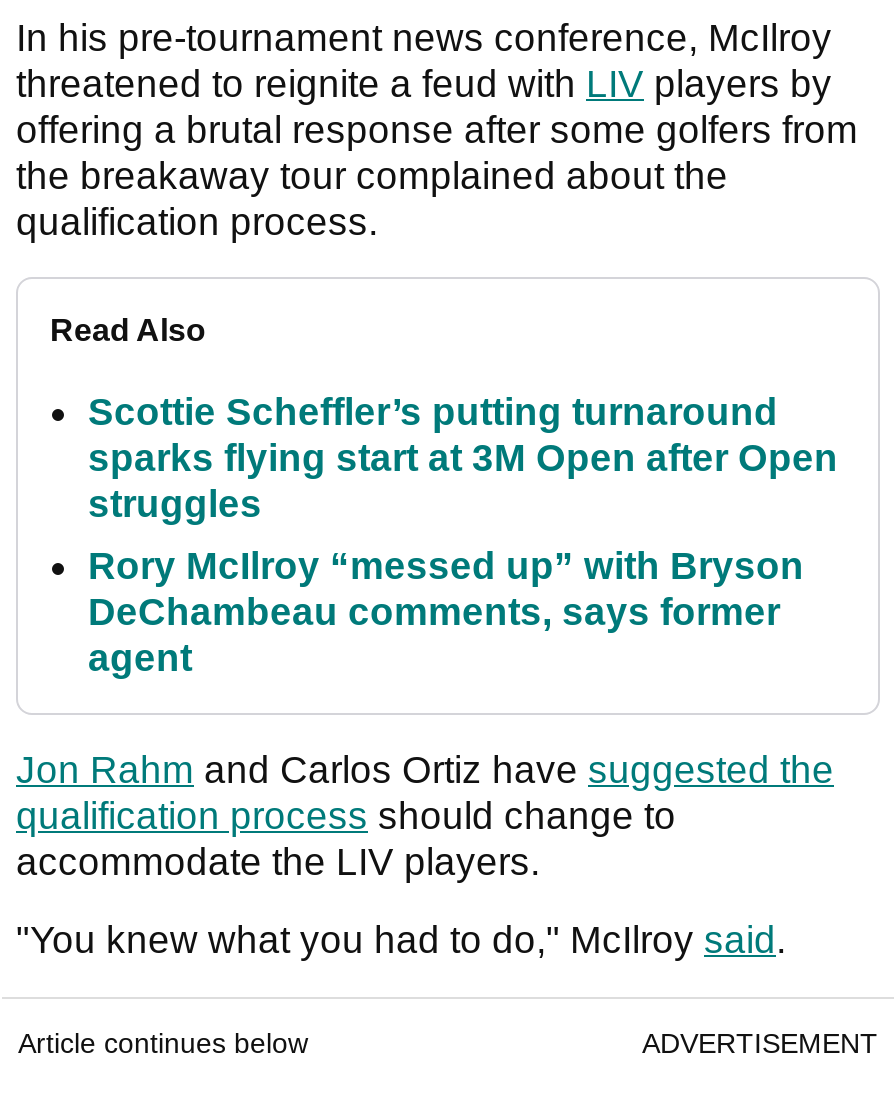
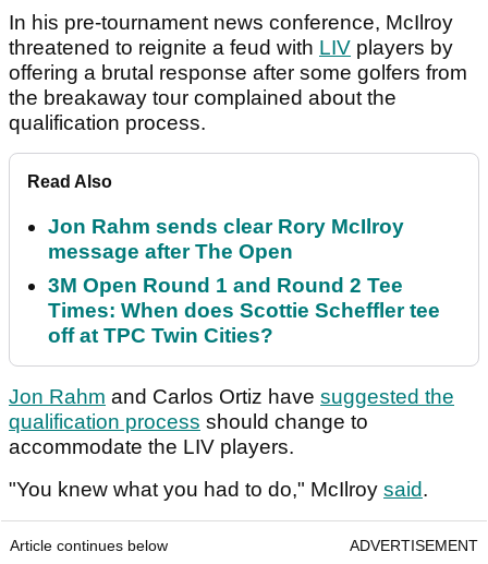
- Scottie Scheffler’s putting turnaround
- sparks flying start at 3M Open after Open
- struggles
+ Jon Rahm sends clear Rory McIlroy
+ message after The Open

- Rory McIlroy “messed up” with Bryson
- DeChambeau comments, says former
- agent
+ 3M Open Round 1 and Round 2 Tee
+ Times: When does Scottie Scheffler tee
+ off at TPC Twin Cities?
